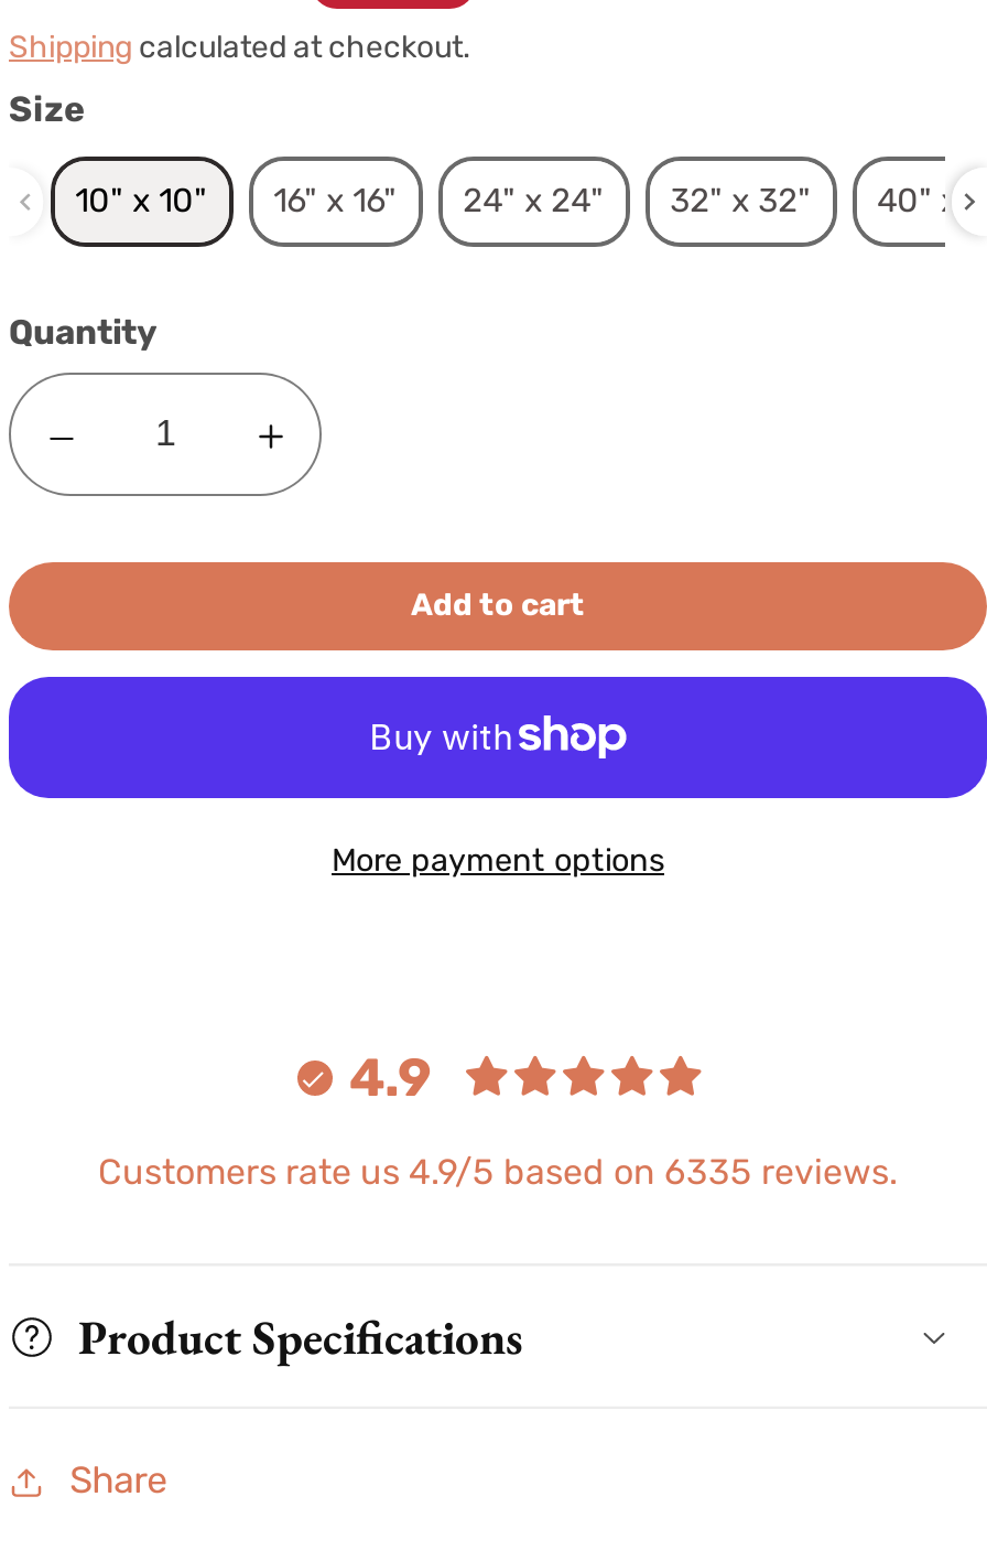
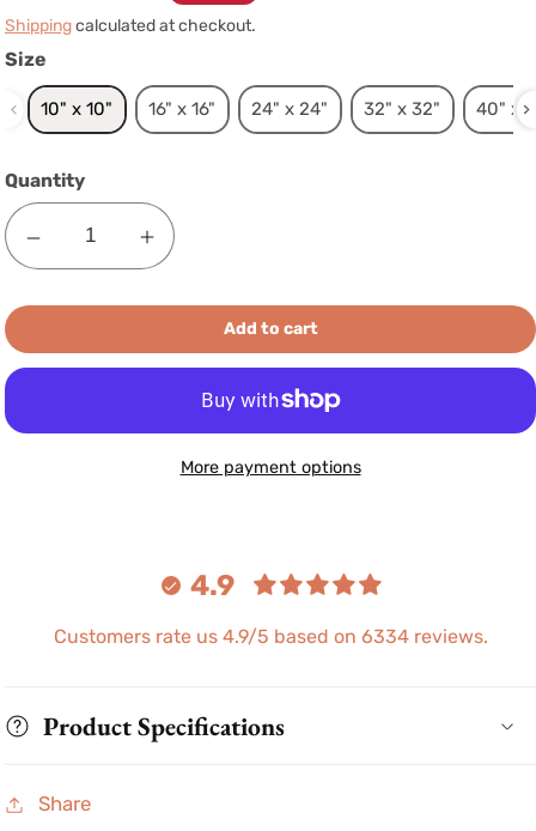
- Customers rate us 4.9/5 based on 6335 reviews.
+ Customers rate us 4.9/5 based on 6334 reviews.
